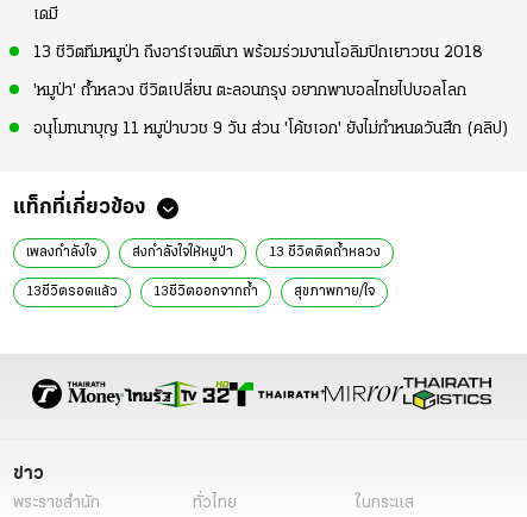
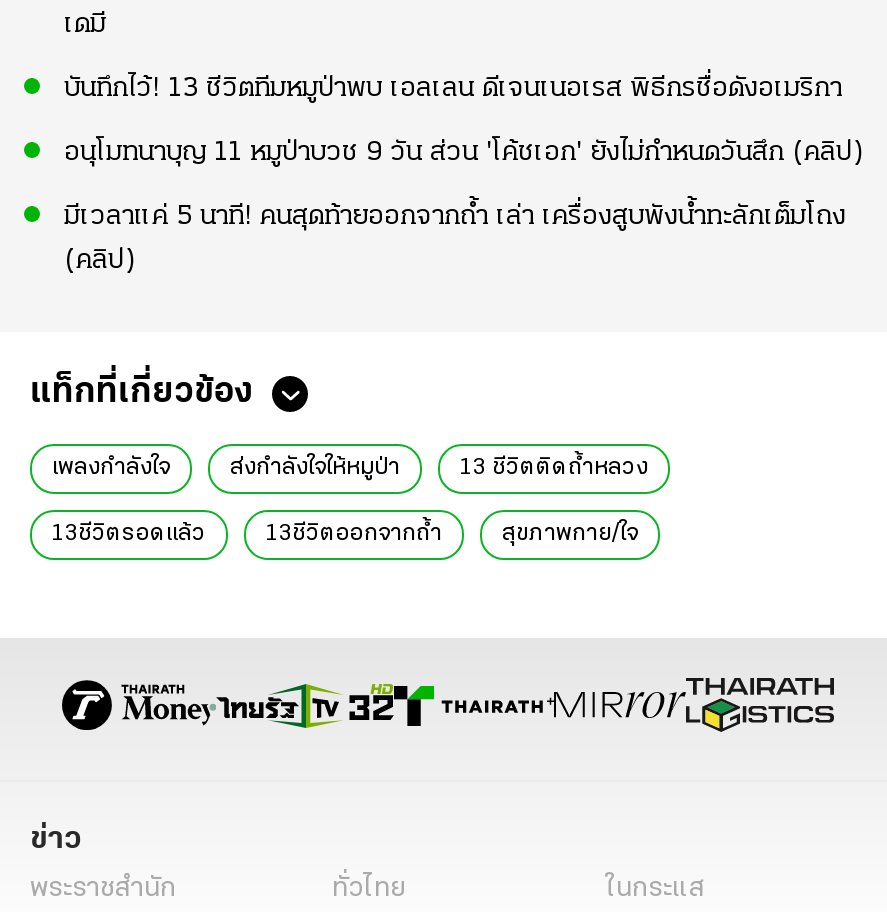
- 13 ชีวิตทีมหมูป่า ถึงอาร์เจนตินา พร้อมร่วมงานโอลิมปิกเยาวชน 2018
- 'หมูป่า' ถ้ำหลวง ชีวิตเปลี่ยน ตะลอนกรุง อยากพาบอลไทยไปบอลโลก
+ บันทึกไว้! 13 ชีวิตทีมหมูป่าพบ เอลเลน ดีเจนเนอเรส พิธีกรชื่อดังอเมริกา

moved up: อนุโมทนาบุญ 11 หมูป่าบวช 9 วัน ส่วน 'โค้ชเอก' ยังไม่กำหนดวันสึก (คลิป)

+ มีเวลาแค่ 5 นาที! คนสุดท้ายออกจากถ้ำ เล่า เครื่องสูบพังน้ำทะลักเต็มโถง
+ (คลิป)
